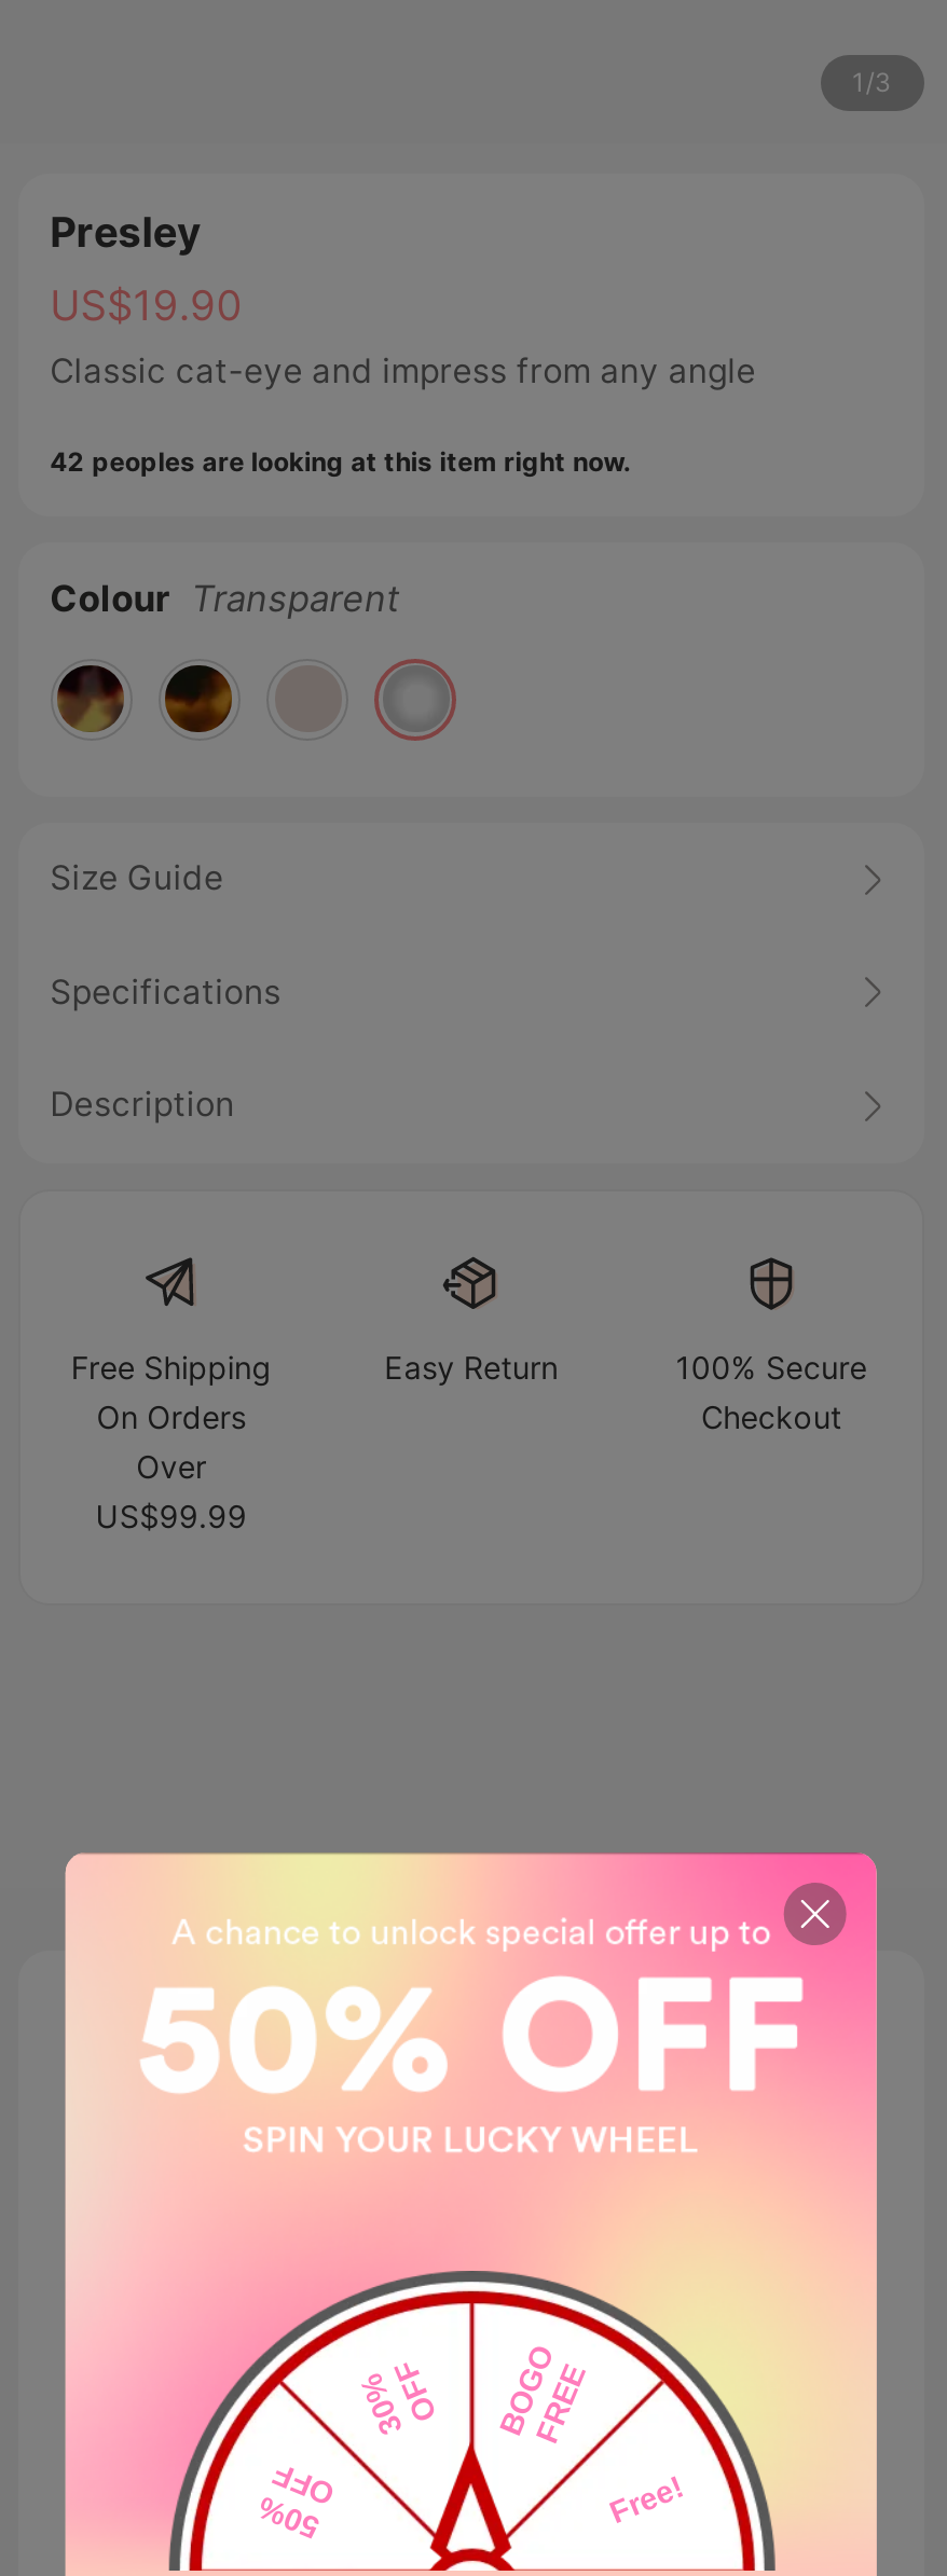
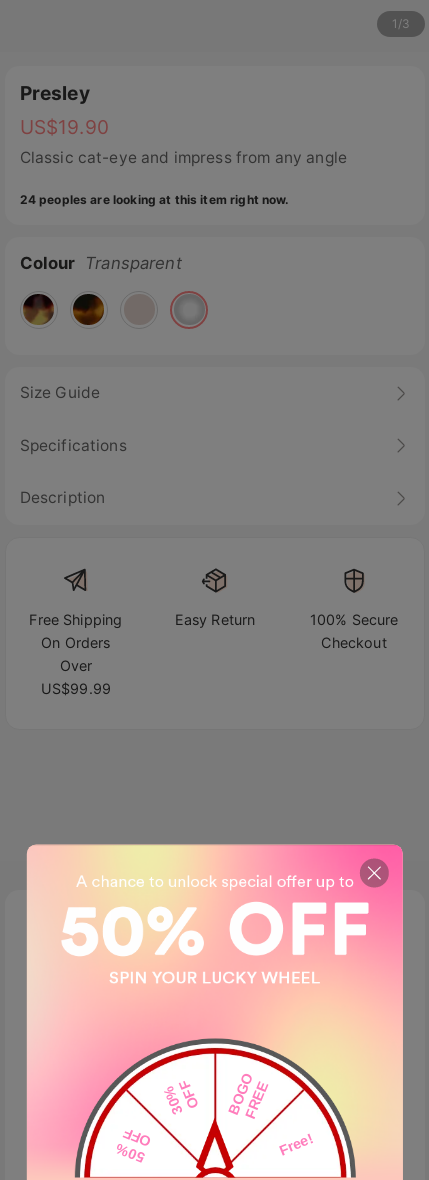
- 42 peoples are looking at this item right now.
+ 24 peoples are looking at this item right now.
